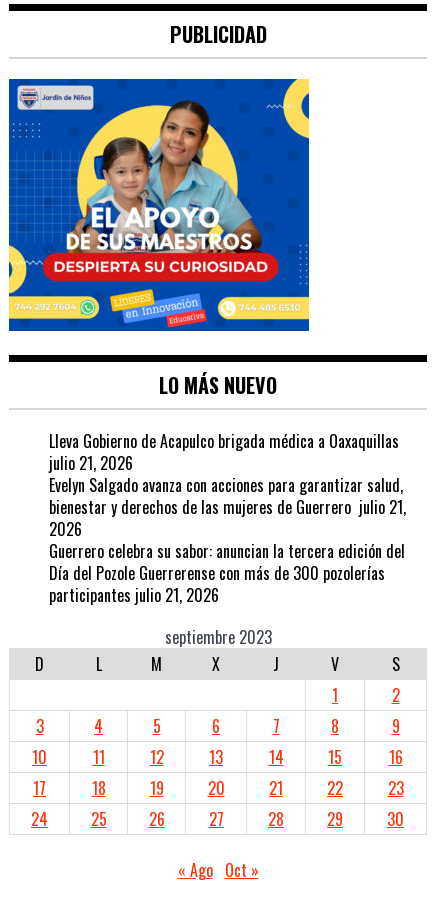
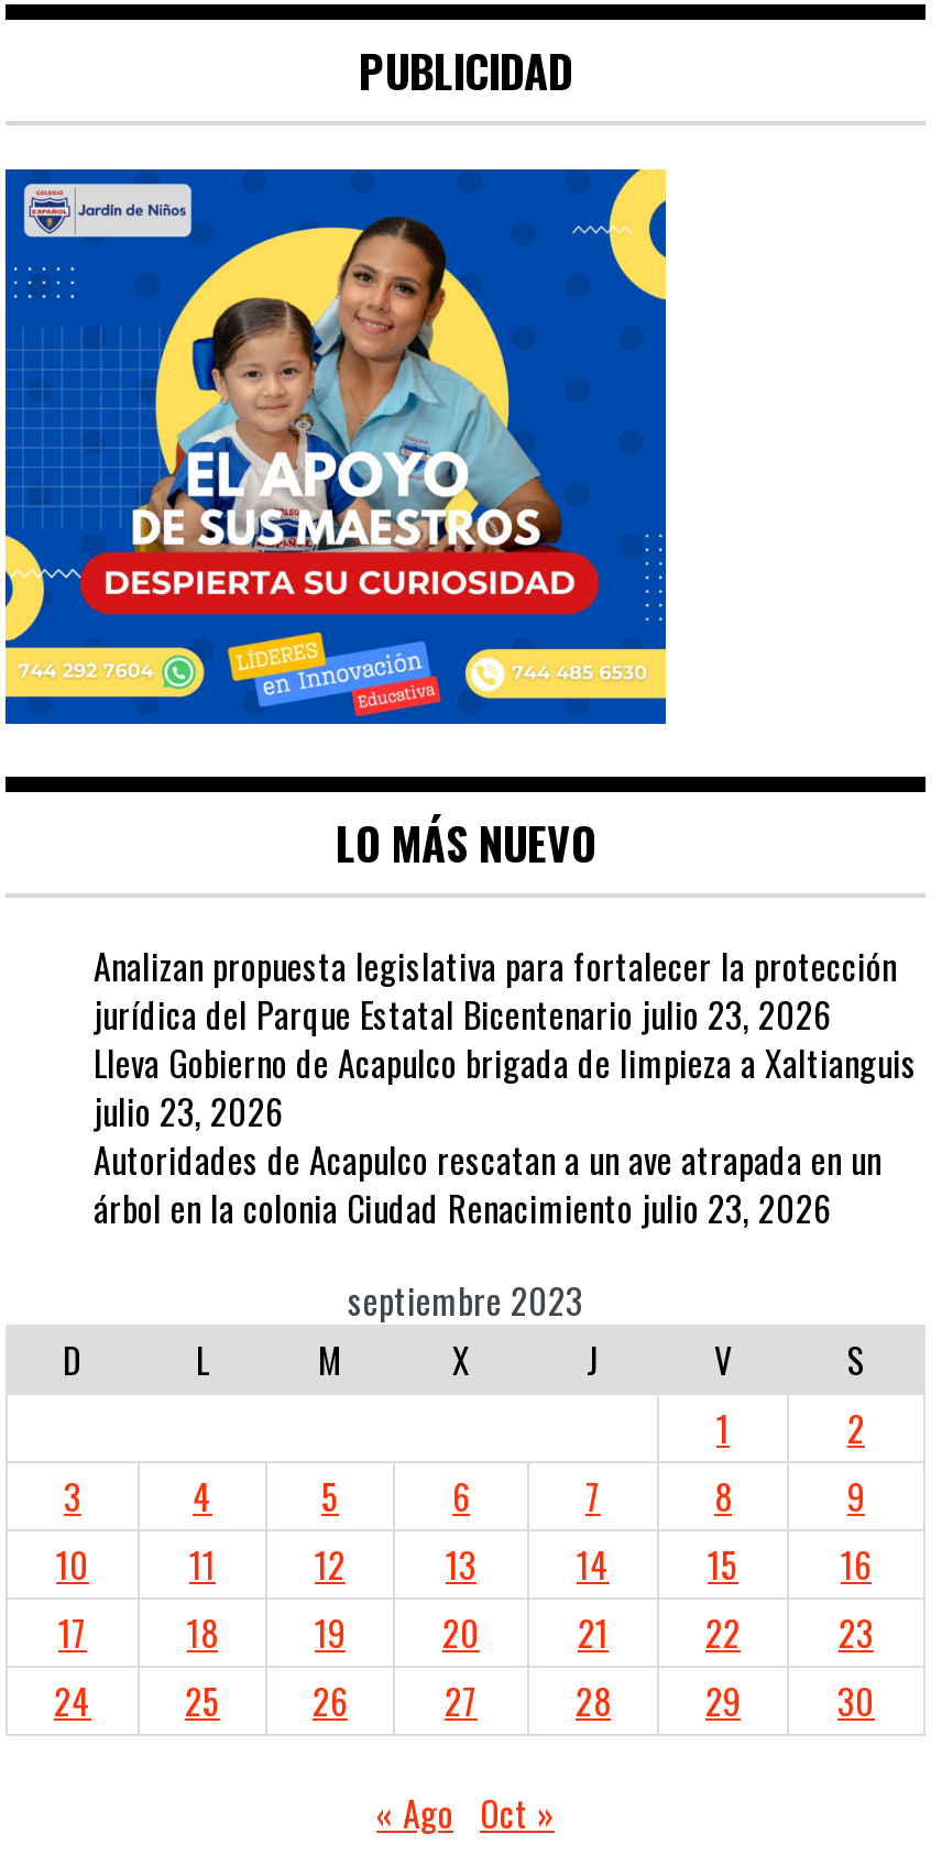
- Lleva Gobierno de Acapulco brigada médica a Oaxaquillas
- julio 21, 2026
- Evelyn Salgado avanza con acciones para garantizar salud,
- bienestar y derechos de las mujeres de Guerrero julio 21,
- 2026
- Guerrero celebra su sabor: anuncian la tercera edición del
- Día del Pozole Guerrerense con más de 300 pozolerías
- participantes julio 21, 2026
+ Analizan propuesta legislativa para fortalecer la protección
+ jurídica del Parque Estatal Bicentenario julio 23, 2026
+ Lleva Gobierno de Acapulco brigada de limpieza a Xaltianguis
+ julio 23, 2026
+ Autoridades de Acapulco rescatan a un ave atrapada en un
+ árbol en la colonia Ciudad Renacimiento julio 23, 2026
